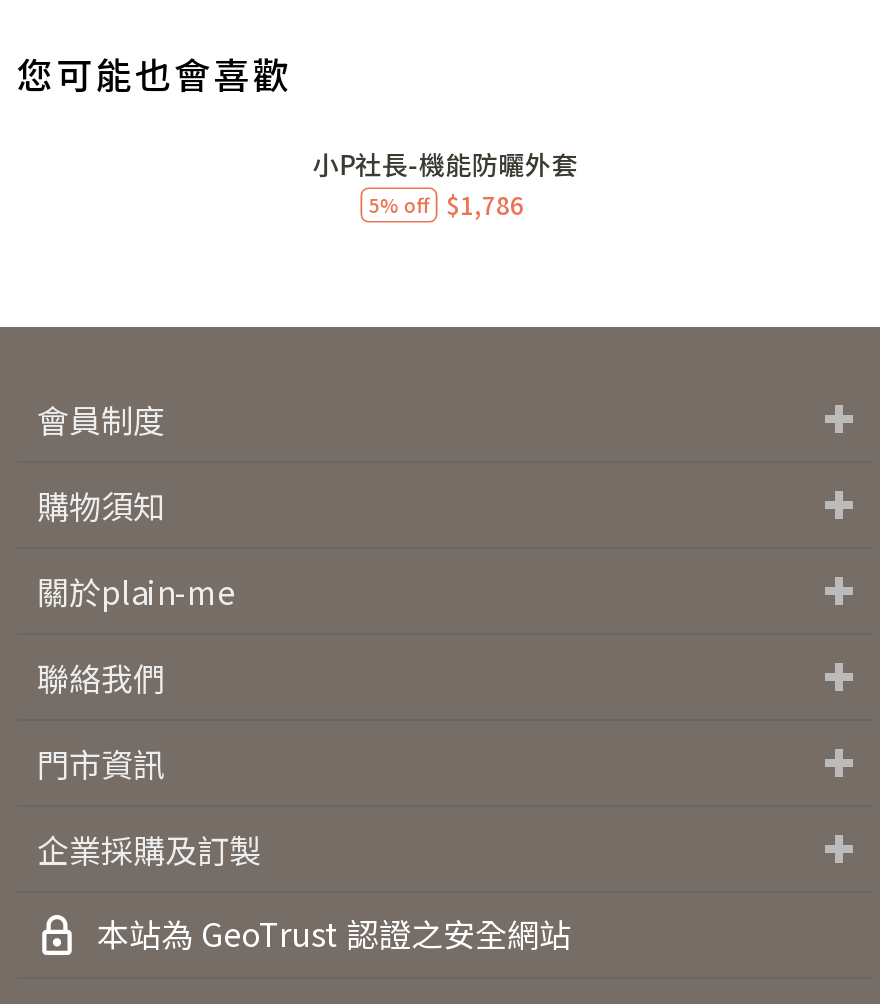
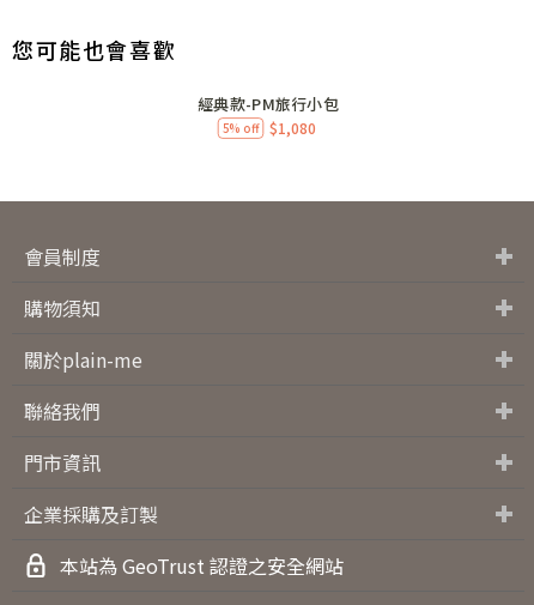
- 小P社長-機能防曬外套
+ 經典款-PM旅行小包

- 5% off $1,786
+ 5% off $1,080
